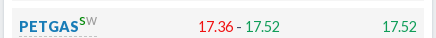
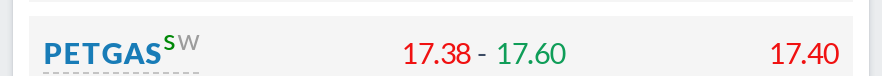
- 17.36 - 17.52
+ 17.38 - 17.60

- 17.52
+ 17.40
